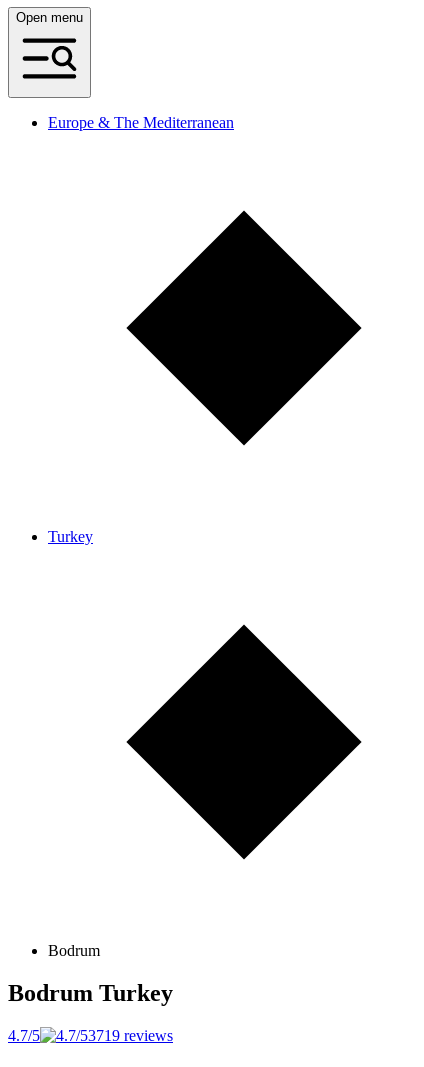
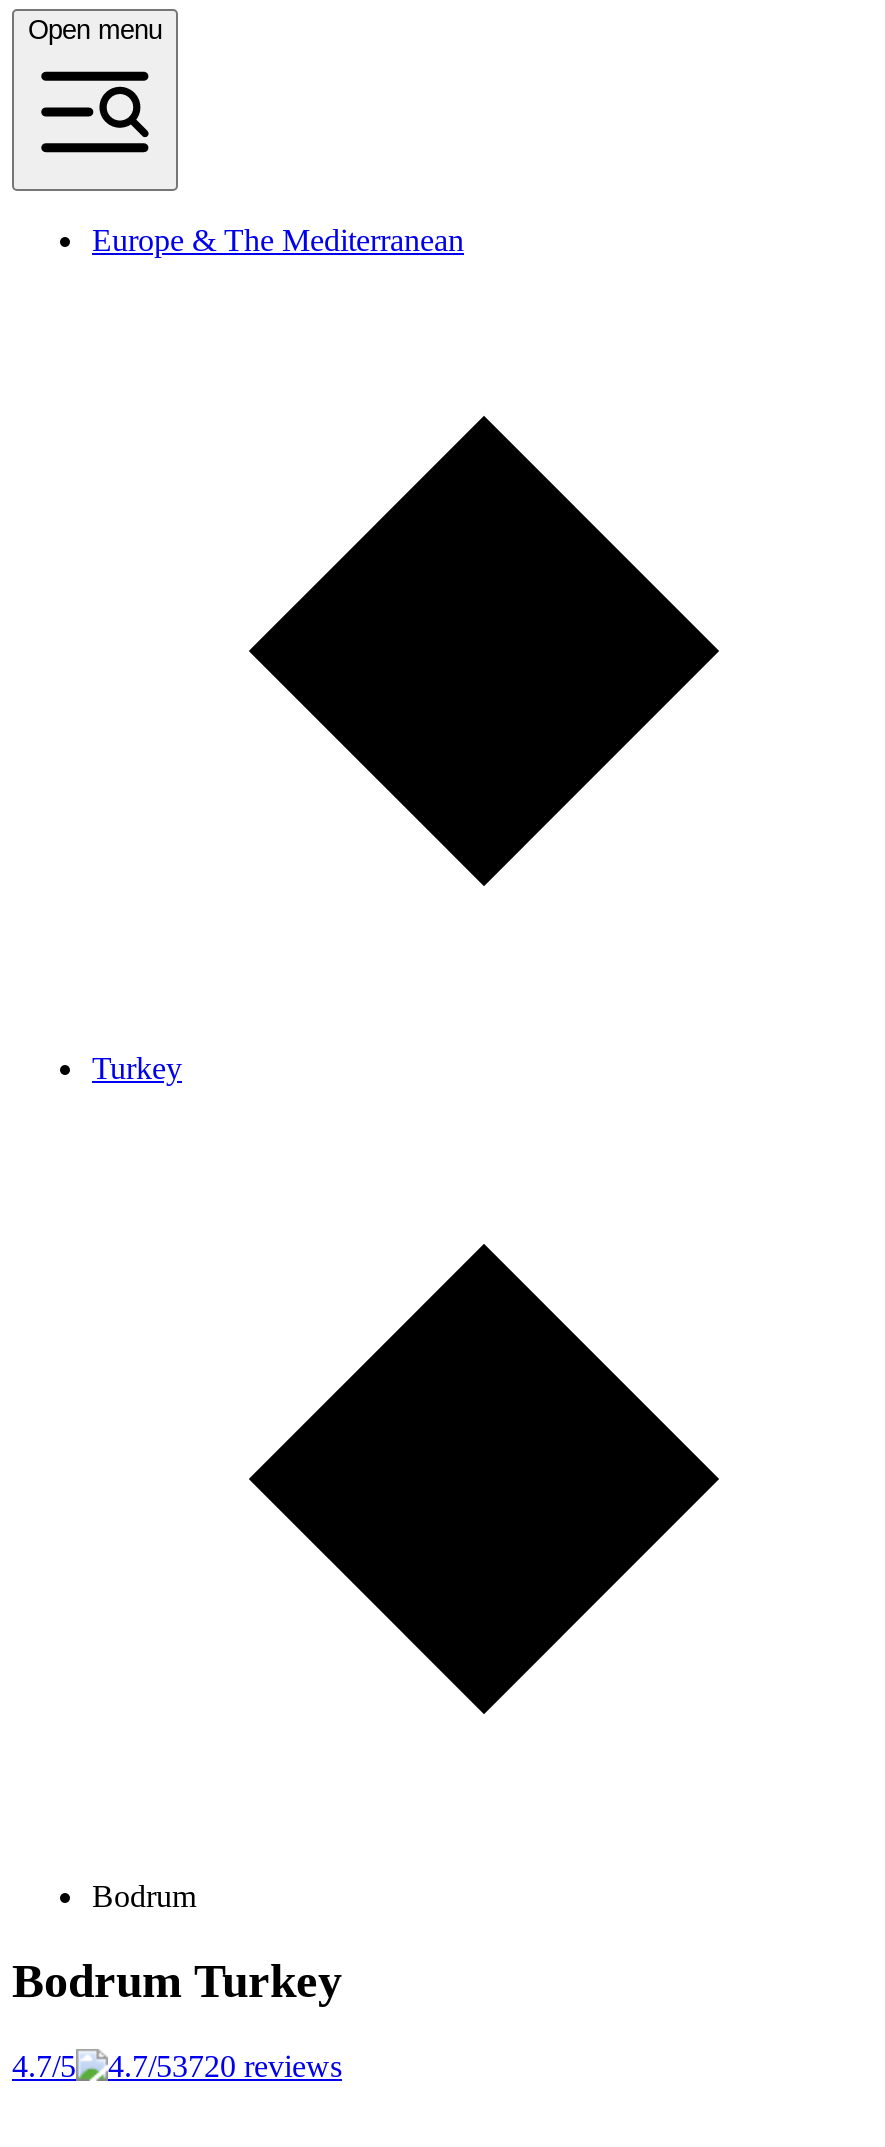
- 3719 reviews
+ 3720 reviews
